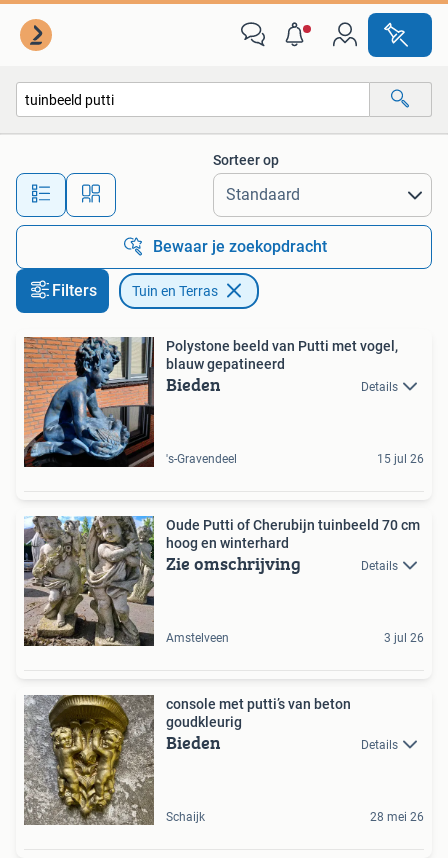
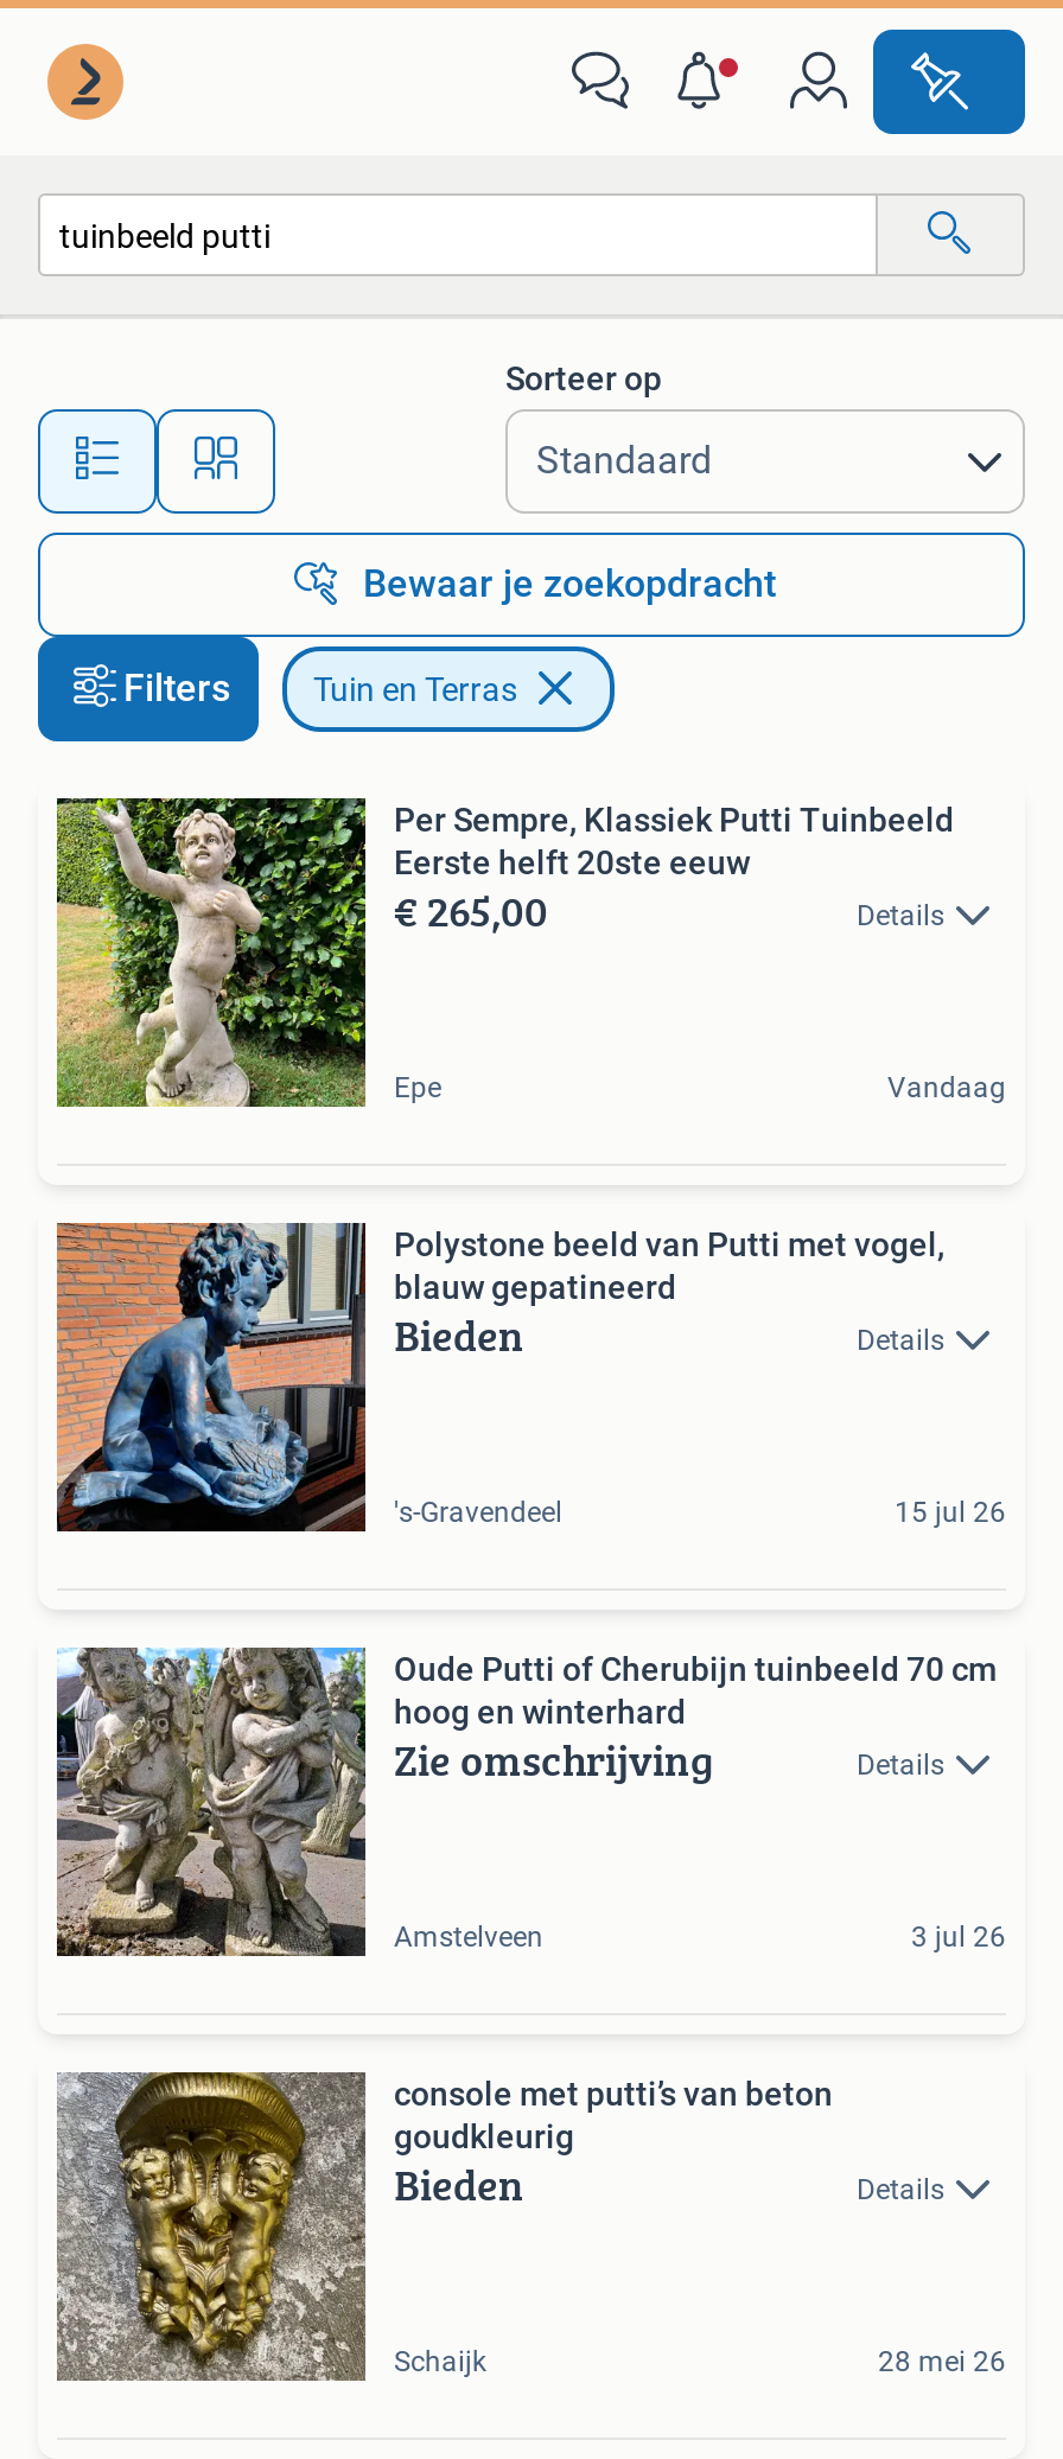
+ [image]
+ Per Sempre, Klassiek Putti Tuinbeeld
+ Eerste helft 20ste eeuw
+ € 265,00
+ Details

+ Epe
+ Vandaag
